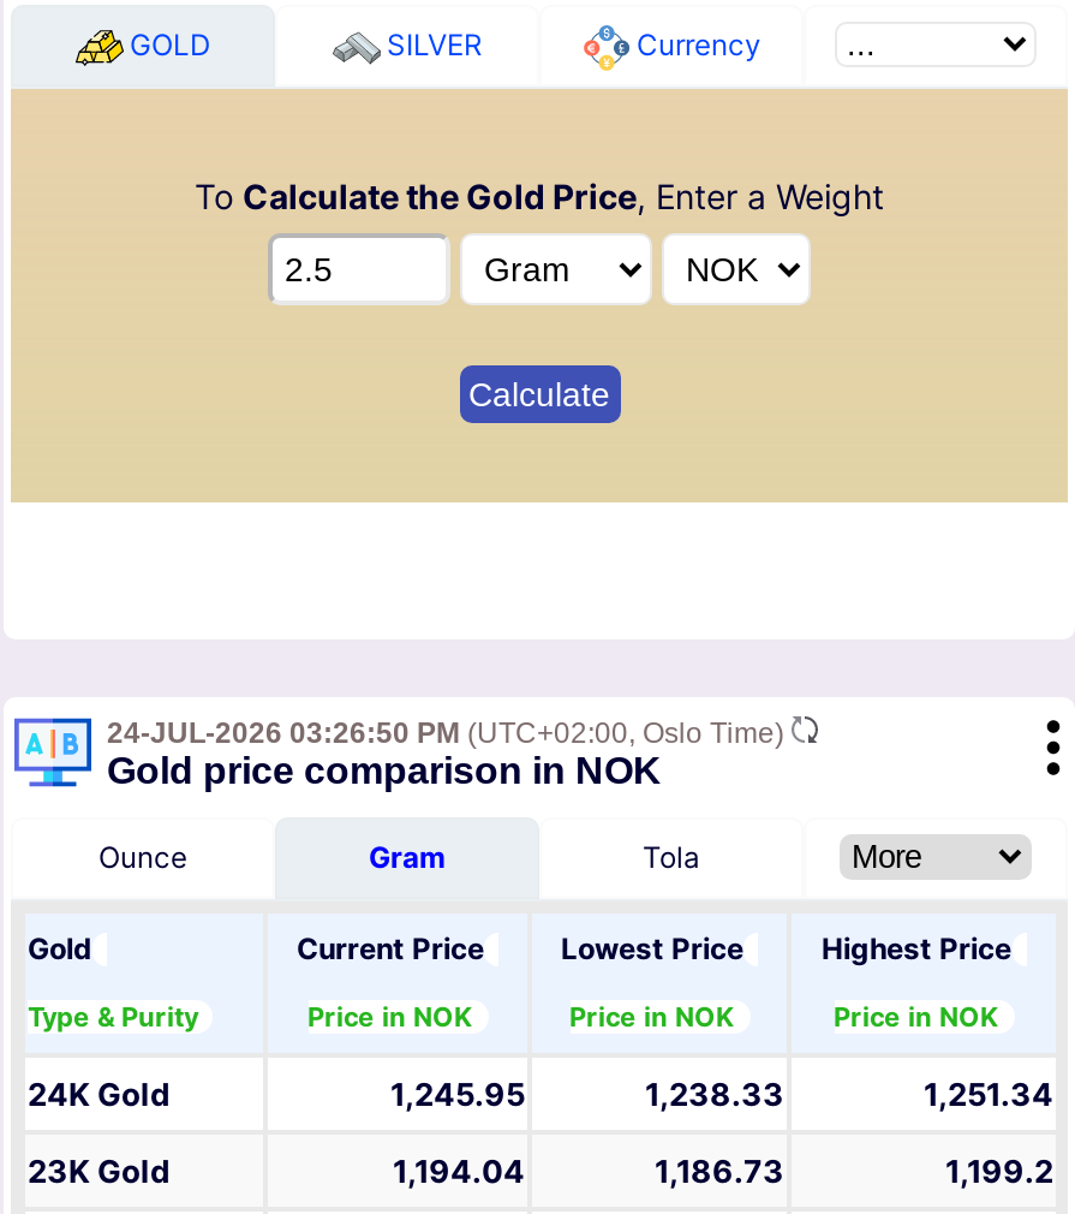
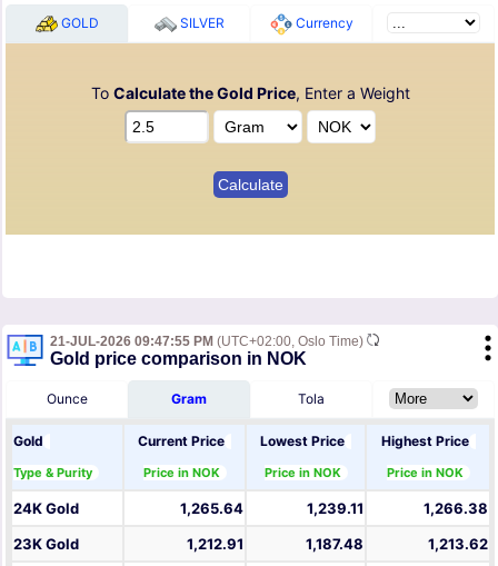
- 24-JUL-2026 03:26:50 PM (UTC+02:00, Oslo Time)
+ 21-JUL-2026 09:47:55 PM (UTC+02:00, Oslo Time)

- 1,245.95
+ 1,265.64

- 1,238.33
+ 1,239.11

- 1,251.34
+ 1,266.38

- 1,194.04
+ 1,212.91

- 1,186.73
+ 1,187.48

- 1,199.2
+ 1,213.62
